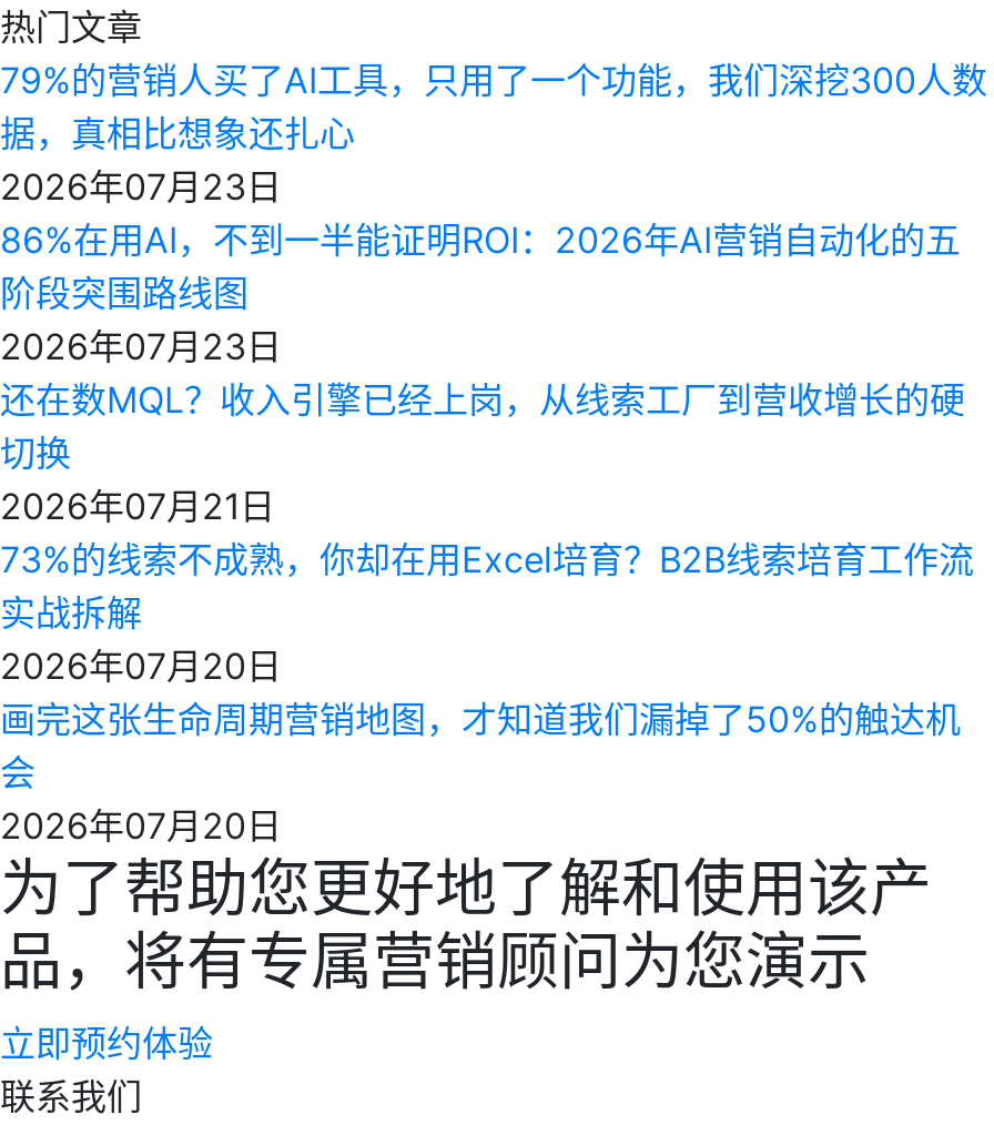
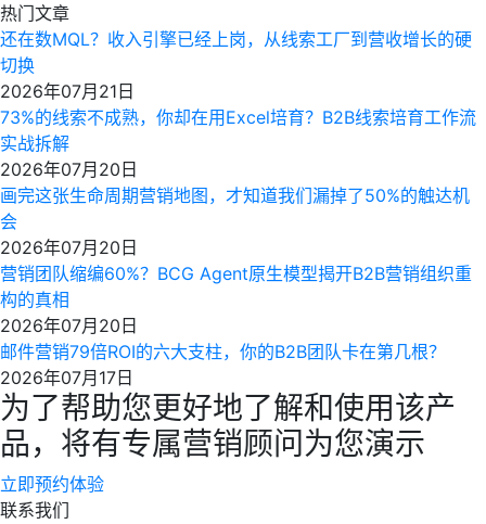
- 79%的营销人买了AI工具，只用了一个功能，我们深挖300人数
- 据，真相比想象还扎心
- 2026年07月23日
- 86%在用AI，不到一半能证明ROI：2026年AI营销自动化的五
- 阶段突围路线图
- 2026年07月23日

moved up: 还在数MQL？收入引擎已经上岗，从线索工厂到营收增长的硬 | 切换 | 2026年07月21日 | ... | 会 | 2026年07月20日

+ 营销团队缩编60%？BCG Agent原生模型揭开B2B营销组织重
+ 构的真相
+ 2026年07月20日
+ 邮件营销79倍ROI的六大支柱，你的B2B团队卡在第几根？
+ 2026年07月17日
